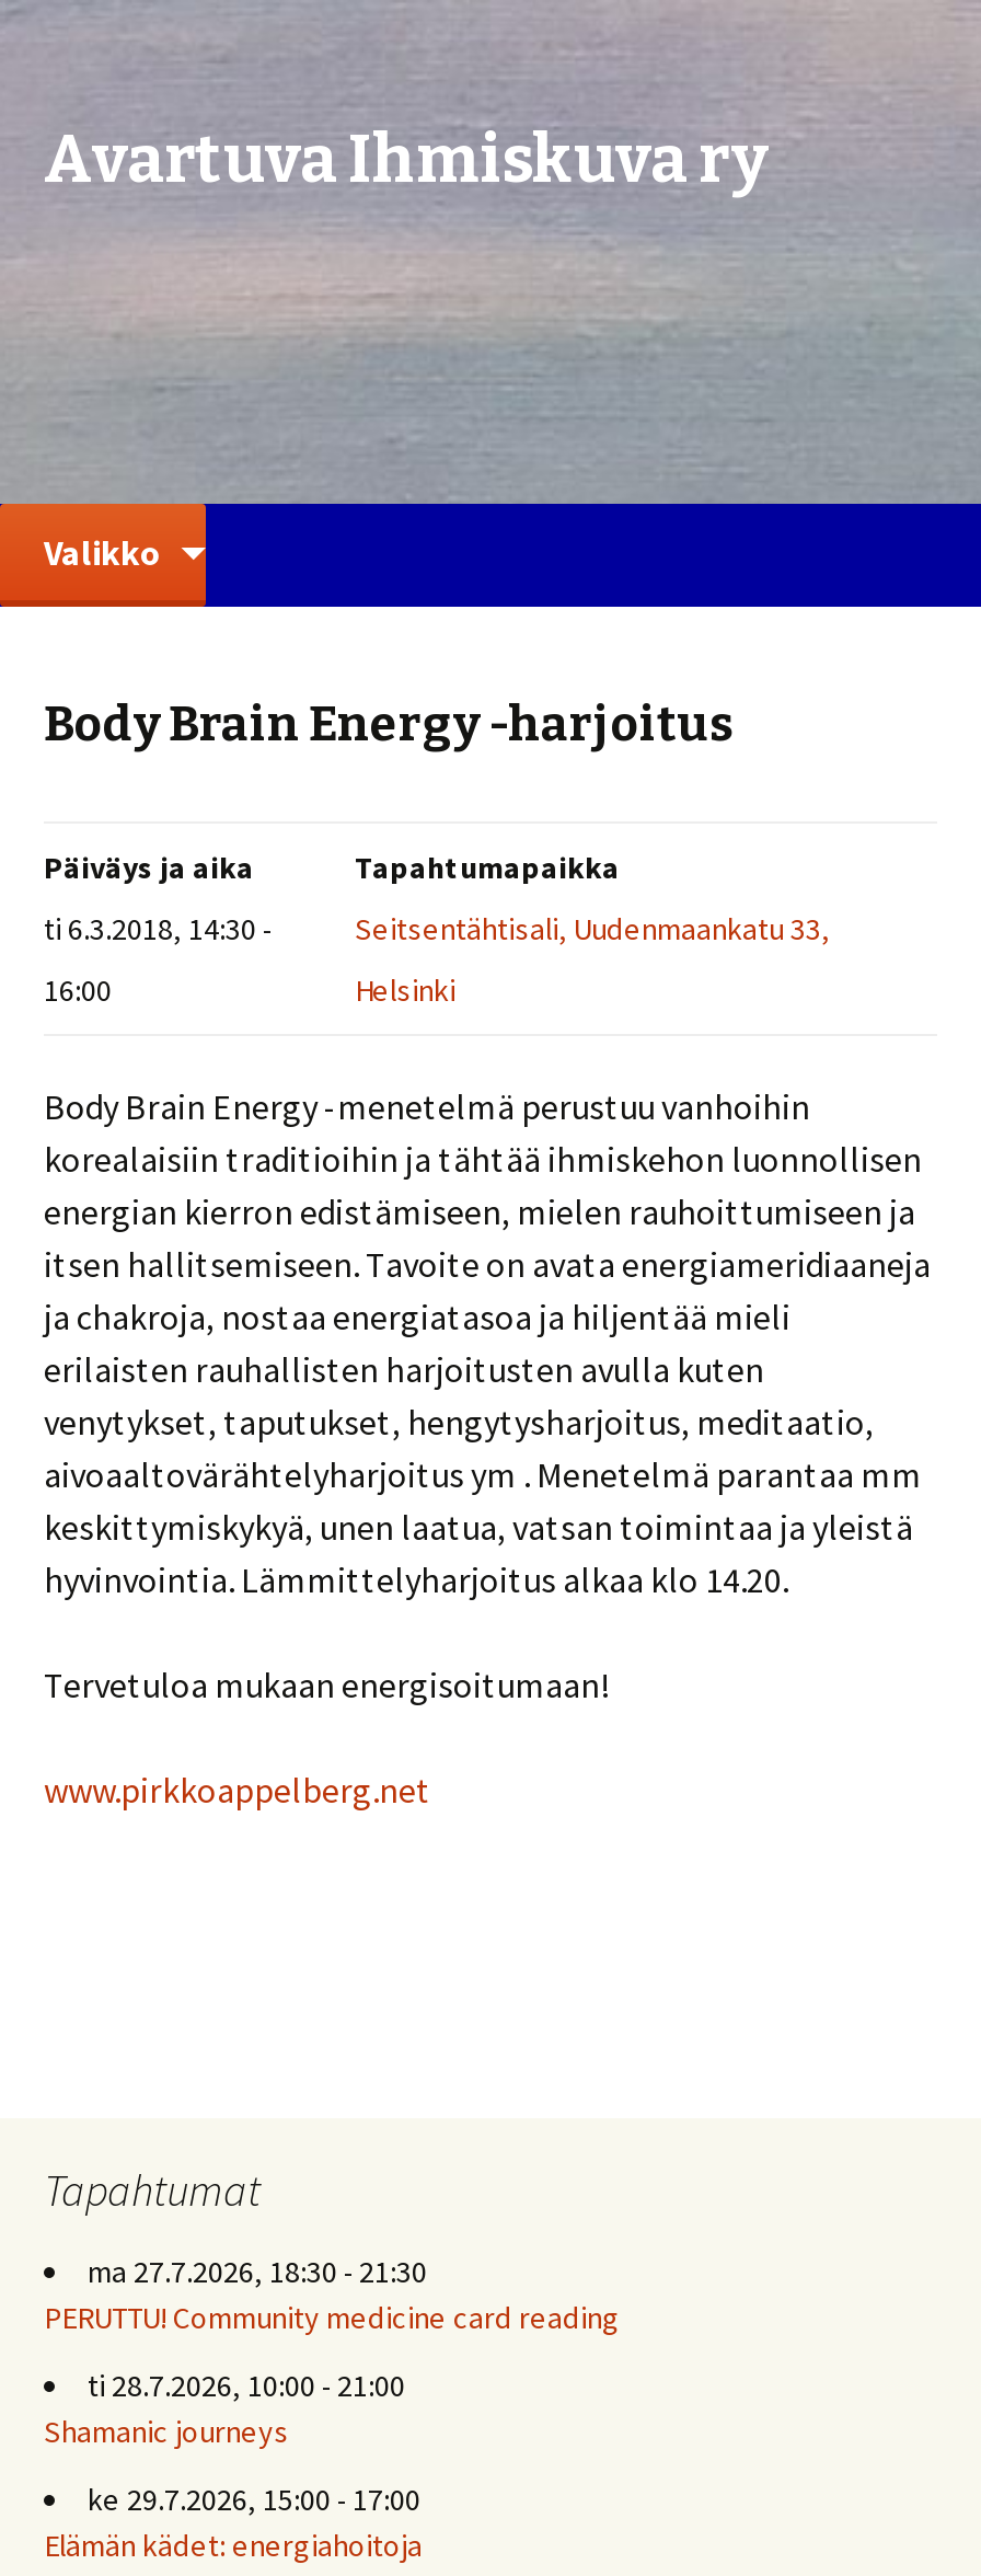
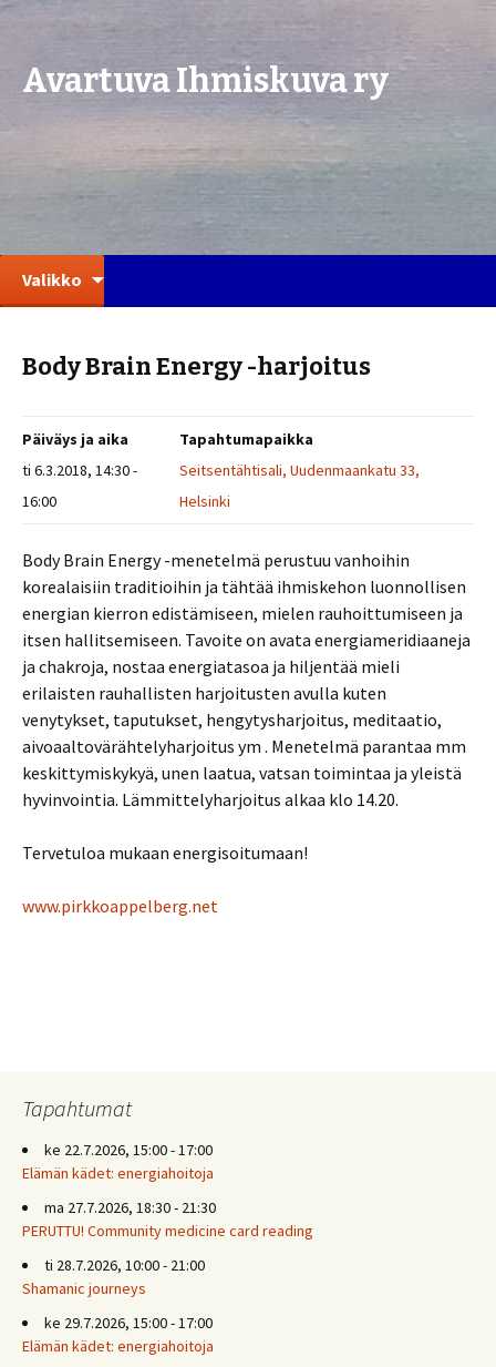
+ ke 22.7.2026, 15:00 - 17:00
+ Elämän kädet: energiahoitoja
